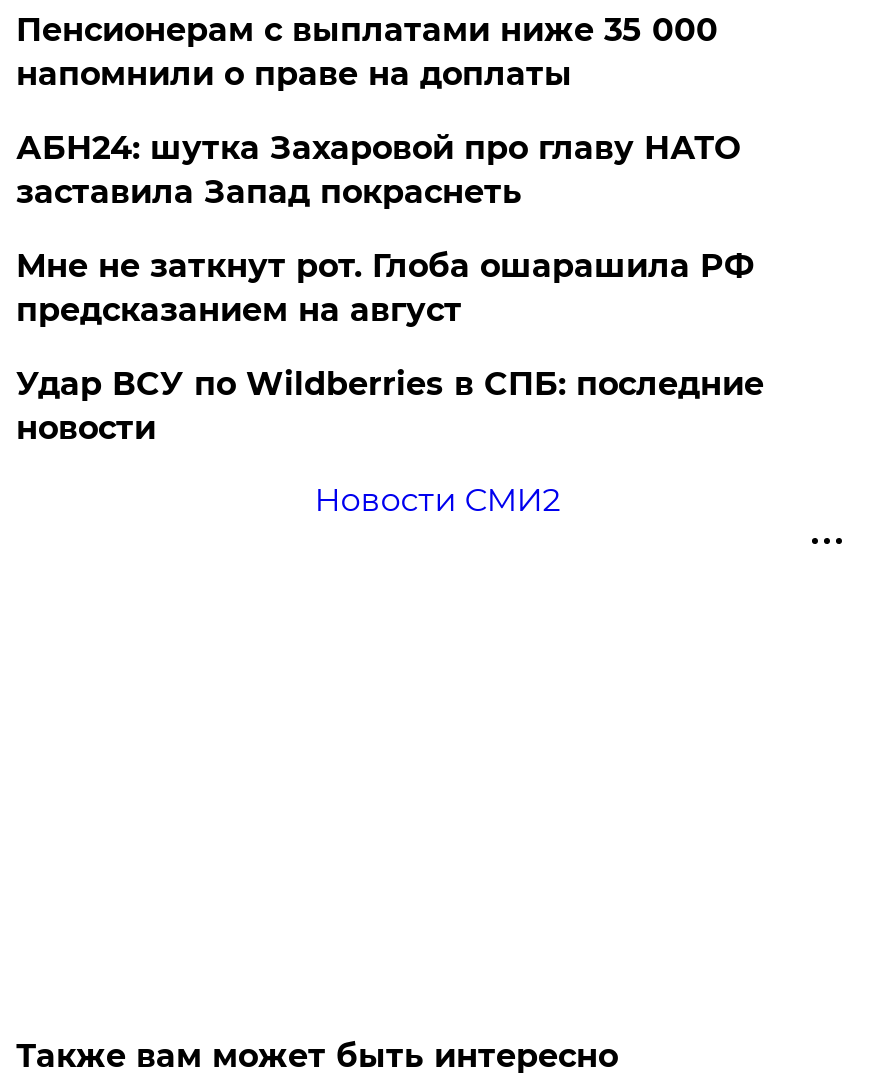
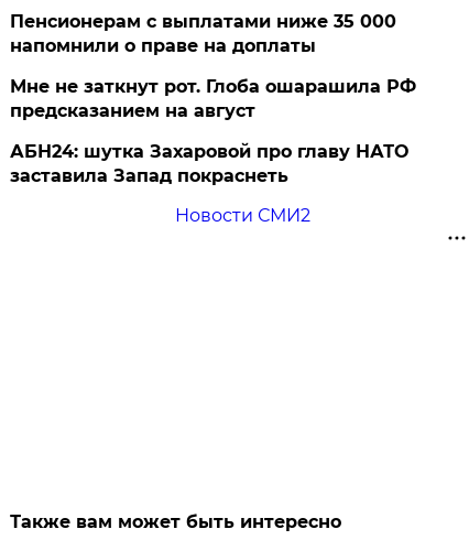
moved down: АБН24: шутка Захаровой про главу НАТО | заставила Запад покраснеть

- Удар ВСУ по Wildberries в СПБ: последние
- новости
